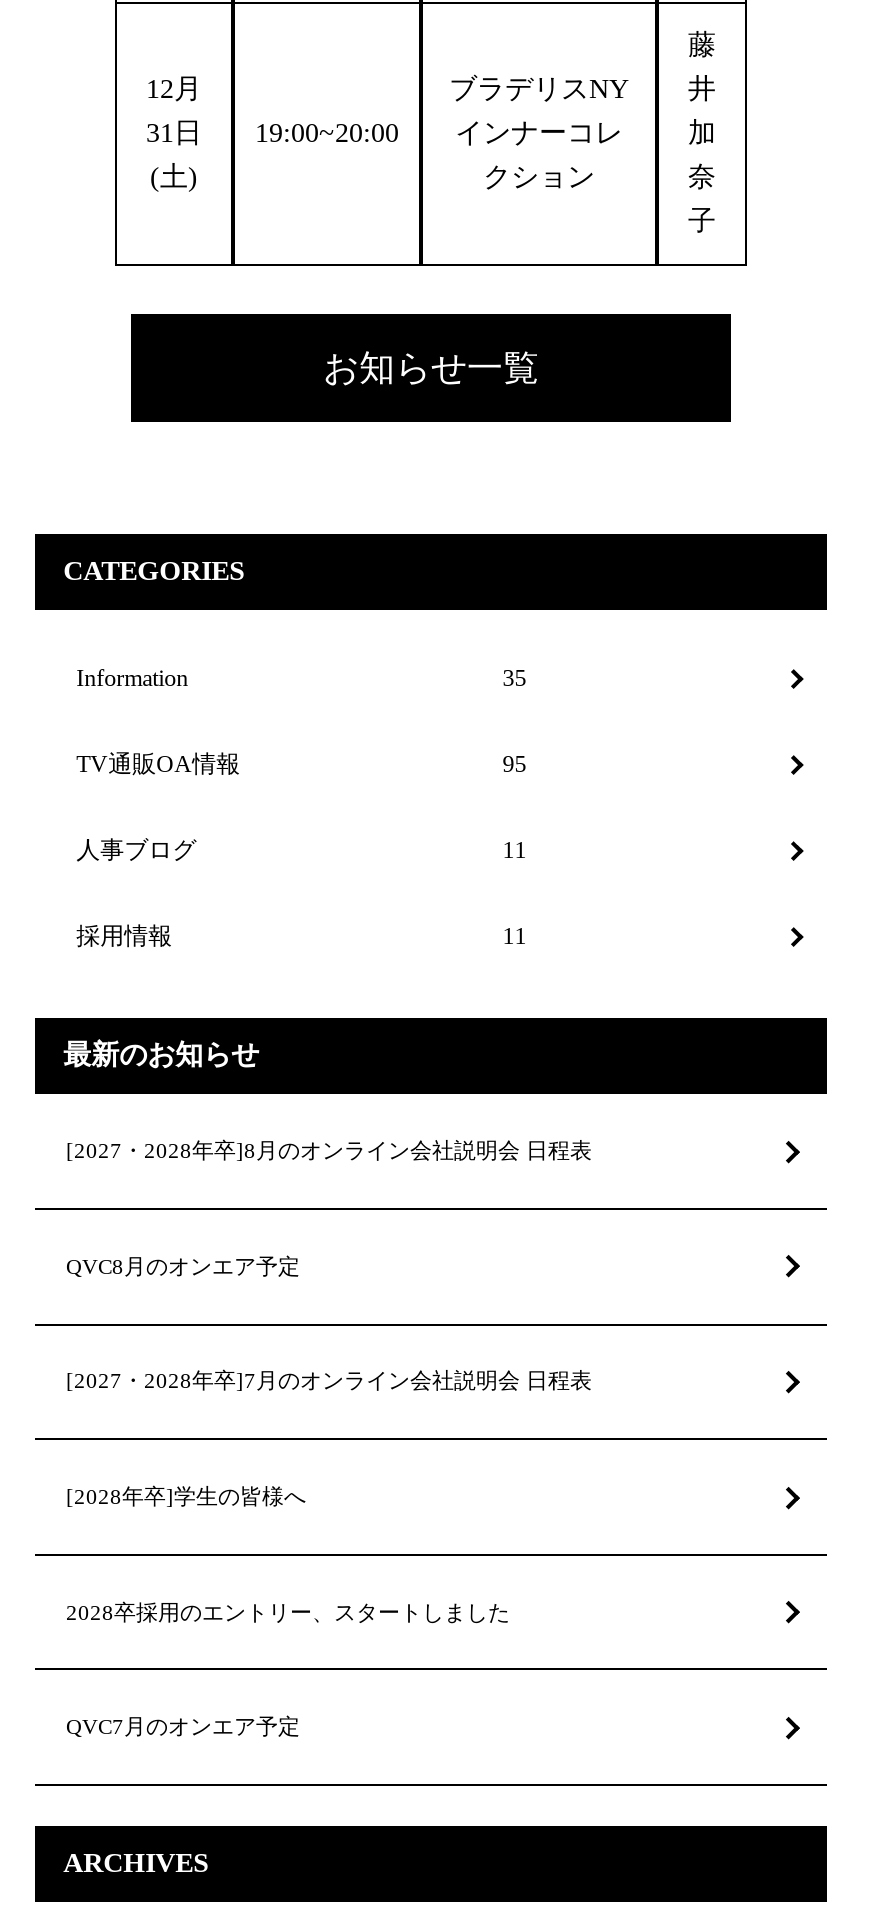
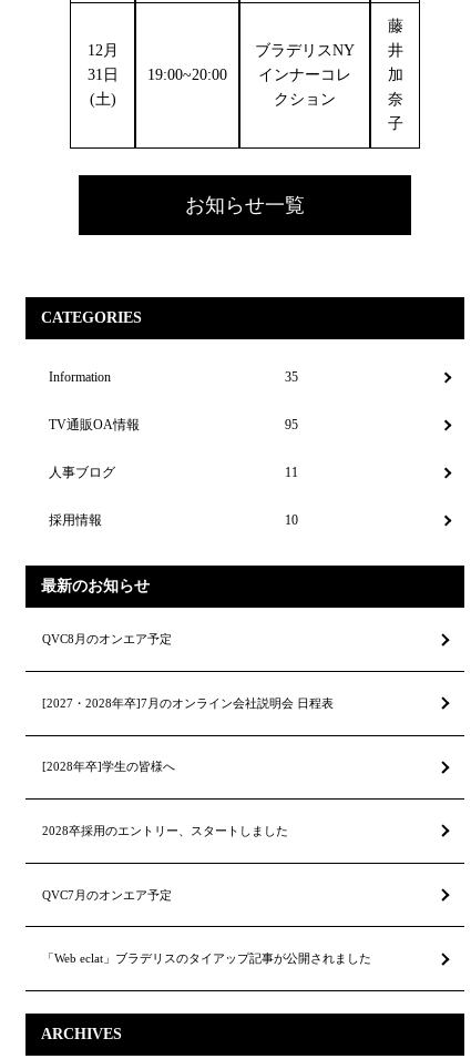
- 11
+ 10

- [2027・2028年卒]8月のオンライン会社説明会 日程表

moved up: QVC8月のオンエア予定 | [2027・2028年卒]7月のオンライン会社説明会 日程表 | [2028年卒]学生の皆様へ | 2028卒採用のエントリー、スタートしました | QVC7月のオンエア予定

+ 「Web eclat」ブラデリスのタイアップ記事が公開されました
